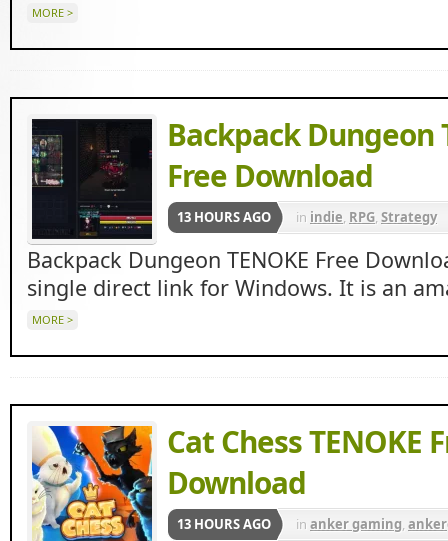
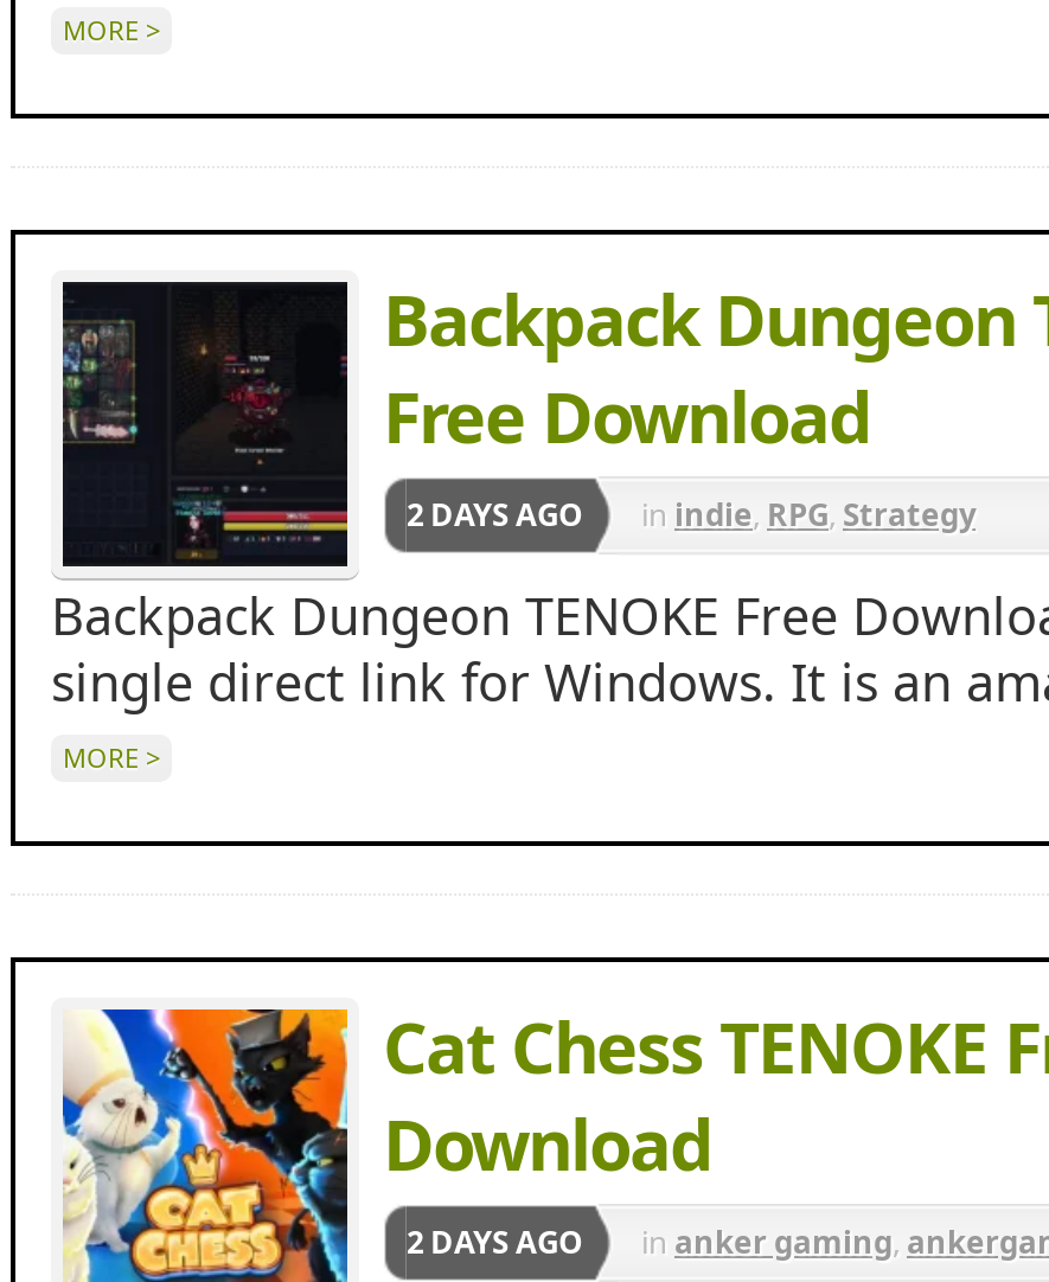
- 13 HOURS AGO in indie, RPG, Strategy
+ 2 DAYS AGO in indie, RPG, Strategy

- 13 HOURS AGO
+ 2 DAYS AGO
